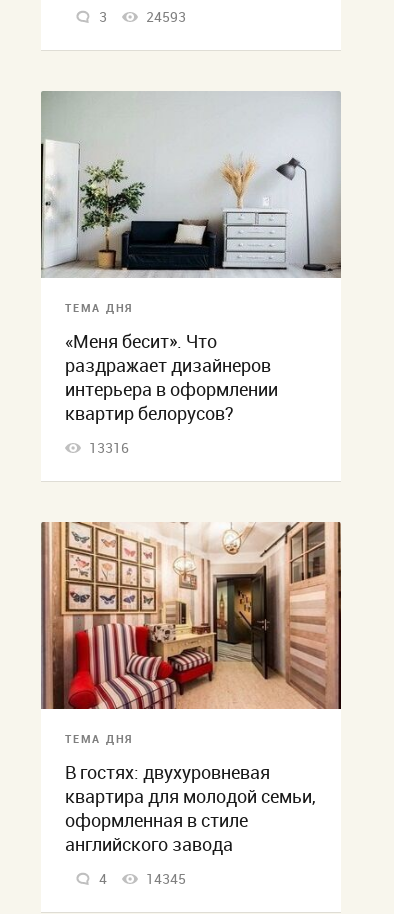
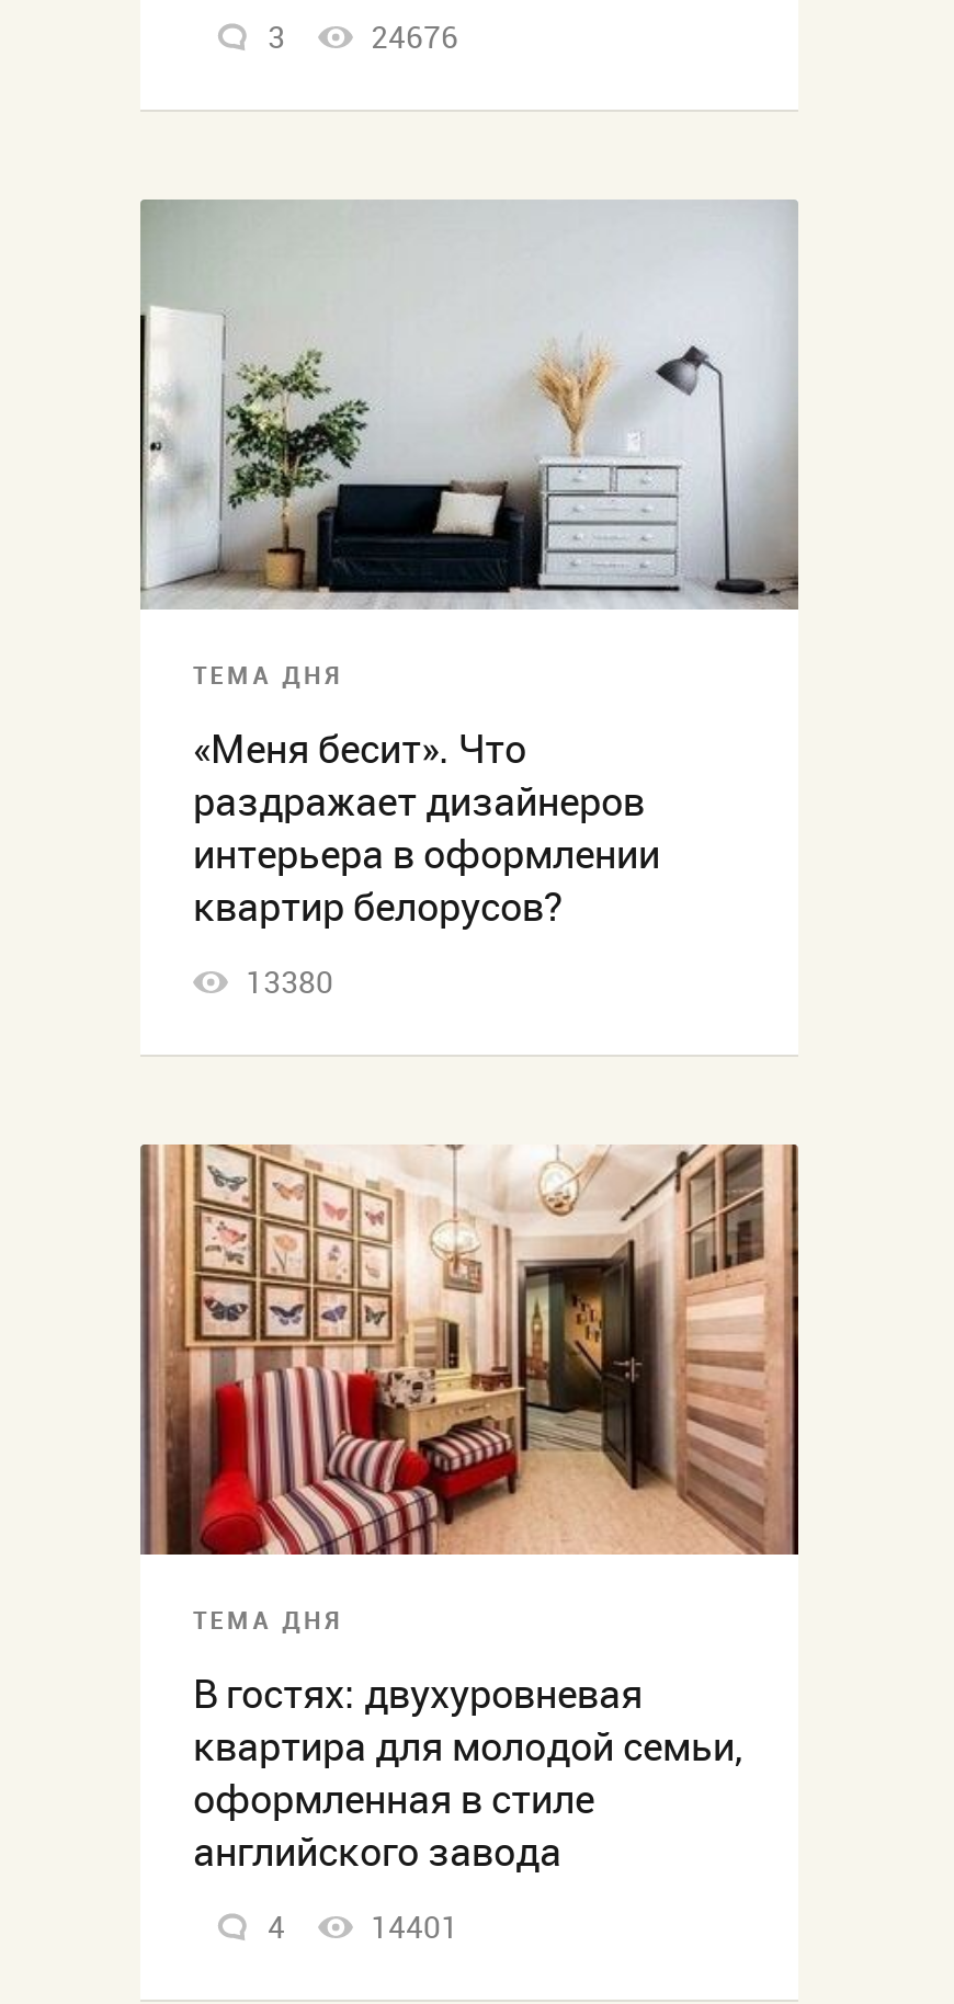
- 24593
+ 24676

- 13316
+ 13380

- 14345
+ 14401
